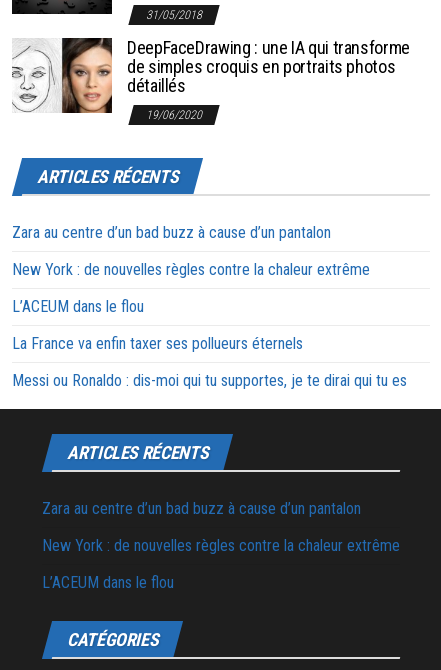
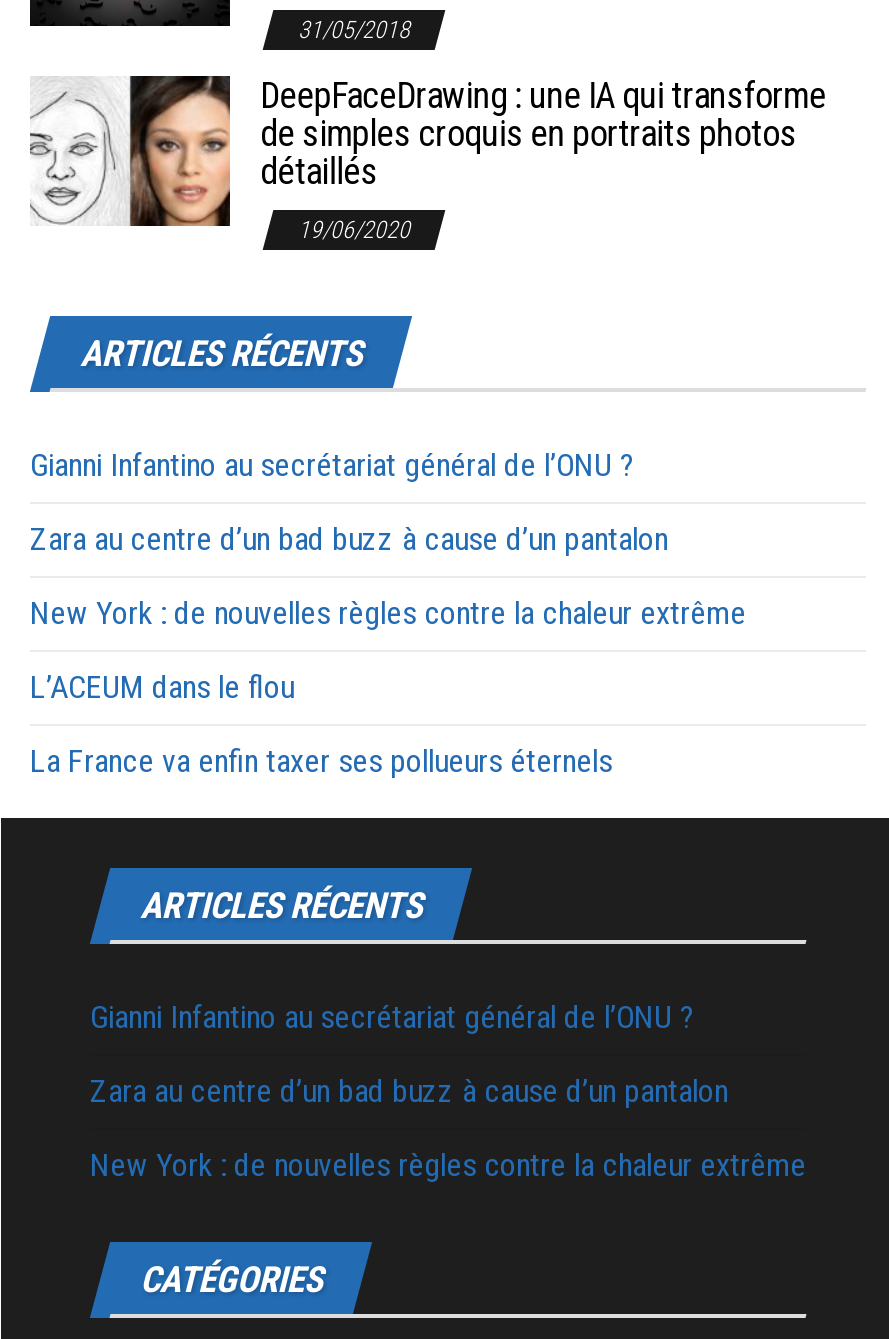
+ Gianni Infantino au secrétariat général de l’ONU ?

moved down: Zara au centre d’un bad buzz à cause d’un pantalon | New York : de nouvelles règles contre la chaleur extrême | L’ACEUM dans le flou | La France va enfin taxer ses pollueurs éternels

- Messi ou Ronaldo : dis-moi qui tu supportes, je te dirai qui tu es

+ Gianni Infantino au secrétariat général de l’ONU ?

moved down: Zara au centre d’un bad buzz à cause d’un pantalon | New York : de nouvelles règles contre la chaleur extrême

- L’ACEUM dans le flou
